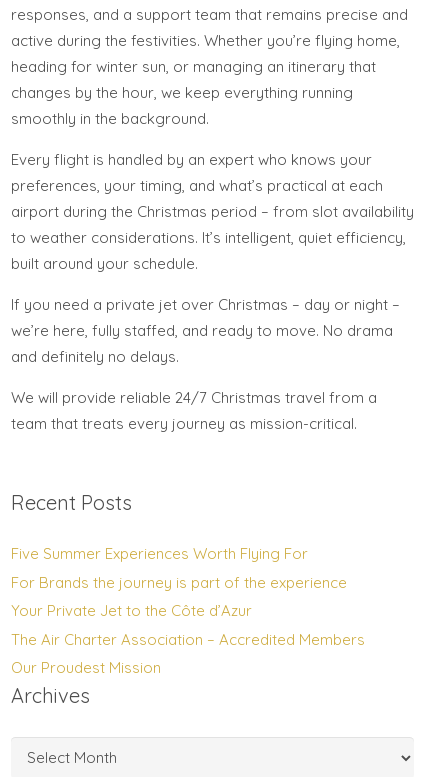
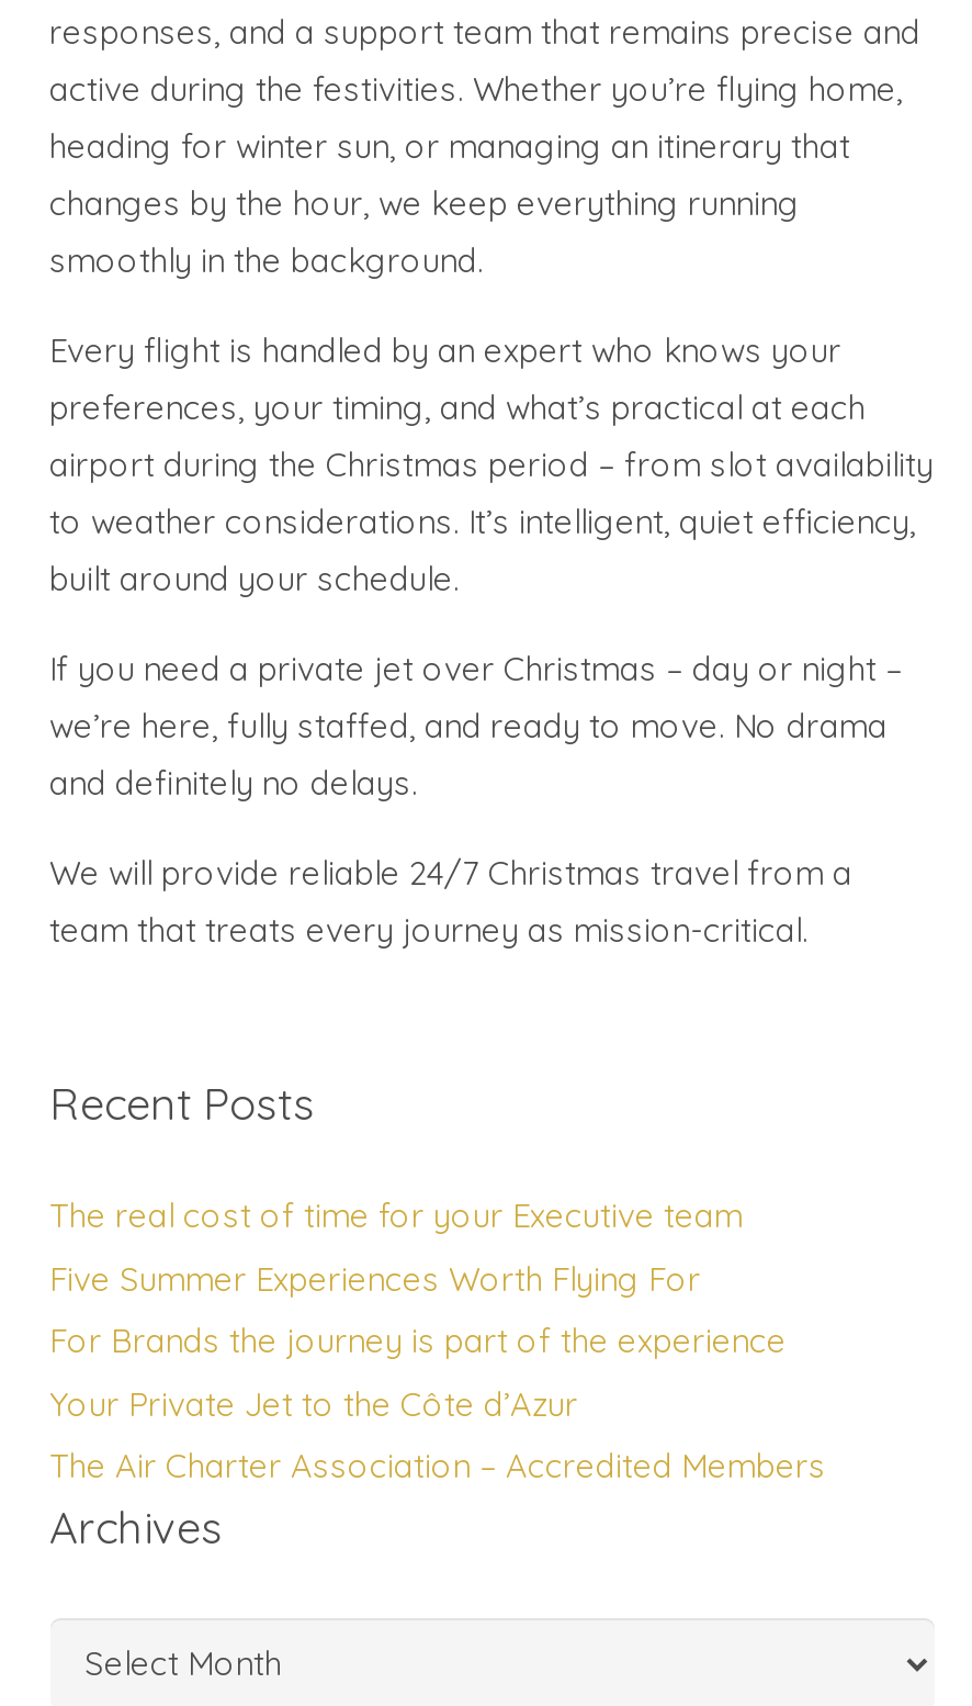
+ The real cost of time for your Executive team

moved down: Five Summer Experiences Worth Flying For | For Brands the journey is part of the experience | Your Private Jet to the Côte d’Azur | The Air Charter Association – Accredited Members

- Our Proudest Mission
